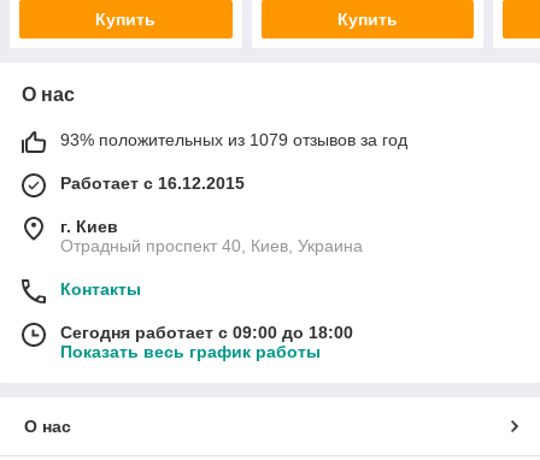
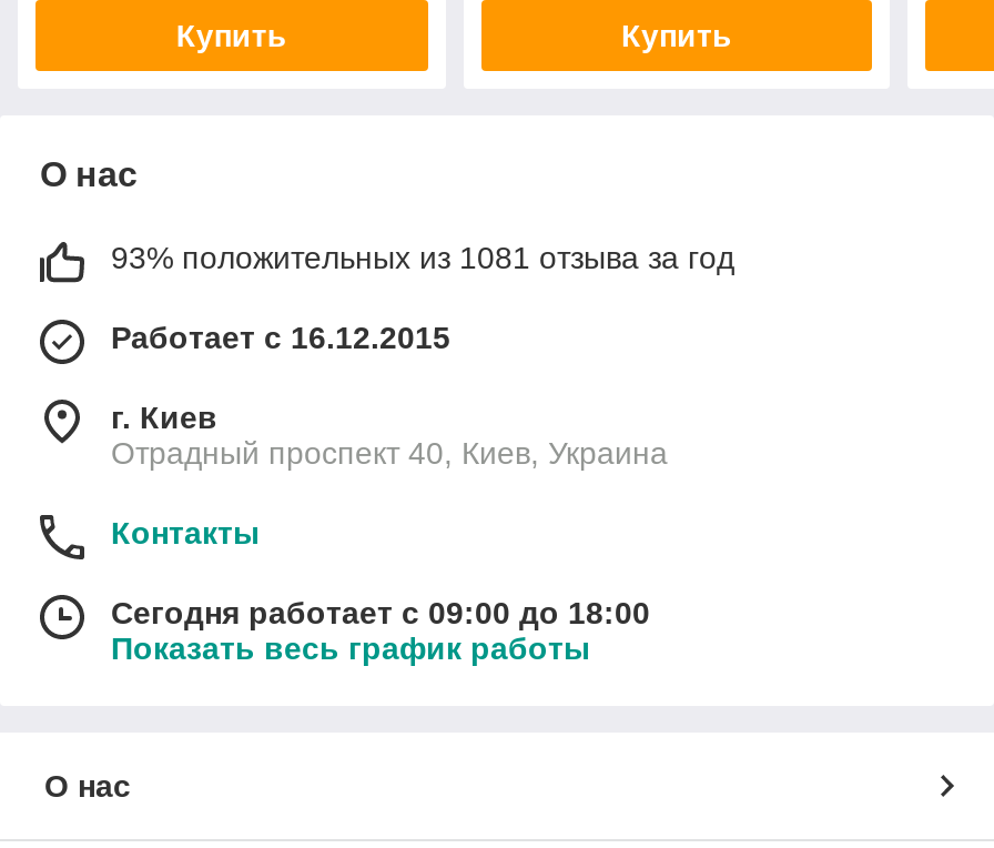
- 93% положительных из 1079 отзывов за год
+ 93% положительных из 1081 отзыва за год
